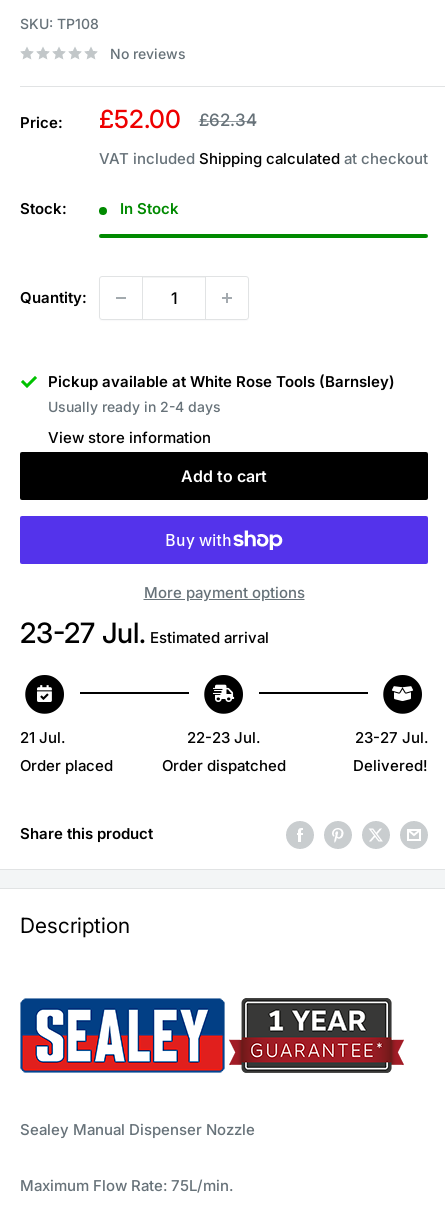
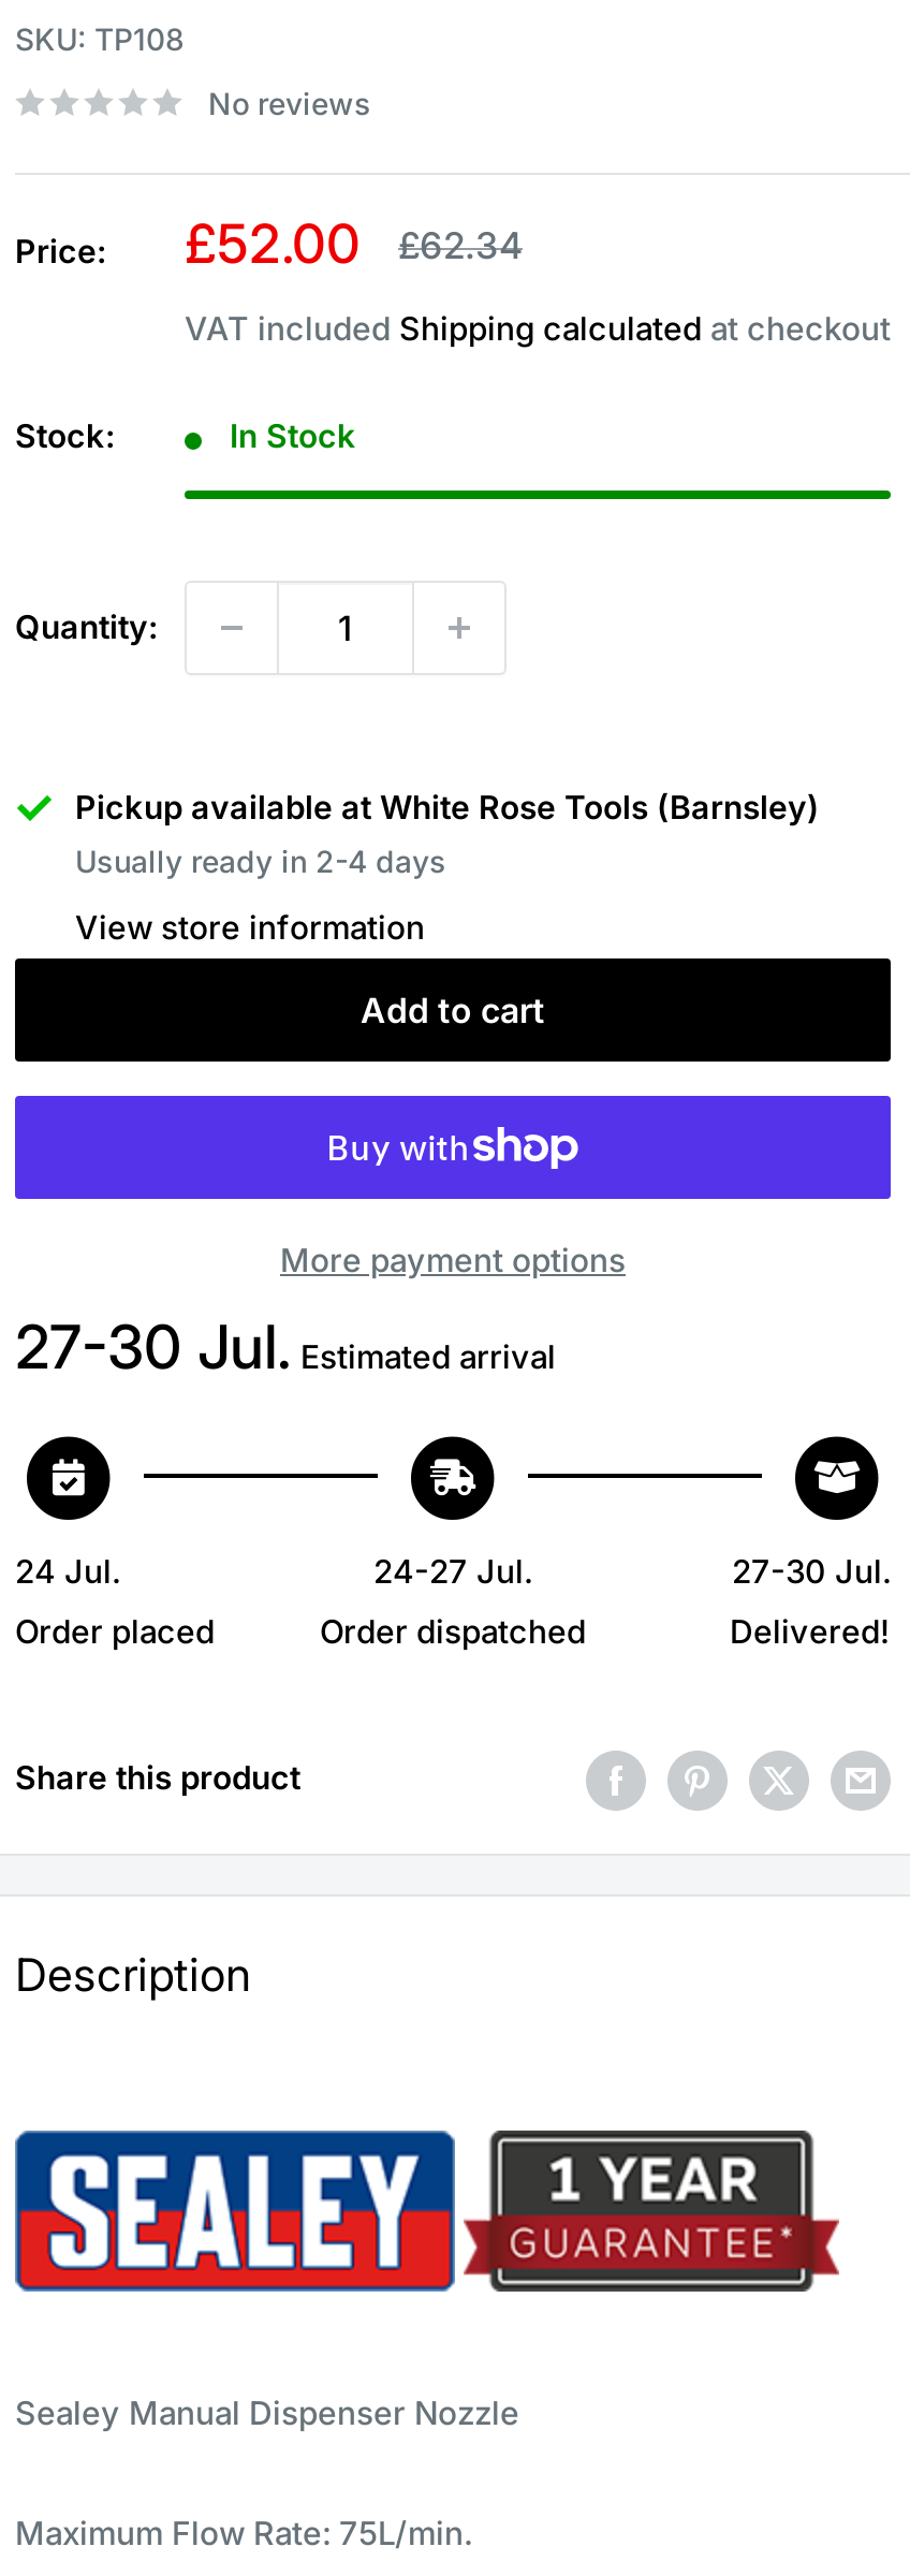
- 23-27 Jul. Estimated arrival
+ 27-30 Jul. Estimated arrival

- 21 Jul.
+ 24 Jul.

- 22-23 Jul.
+ 24-27 Jul.

- 23-27 Jul.
+ 27-30 Jul.
